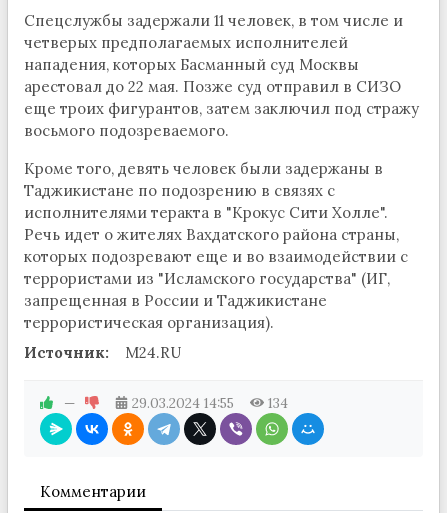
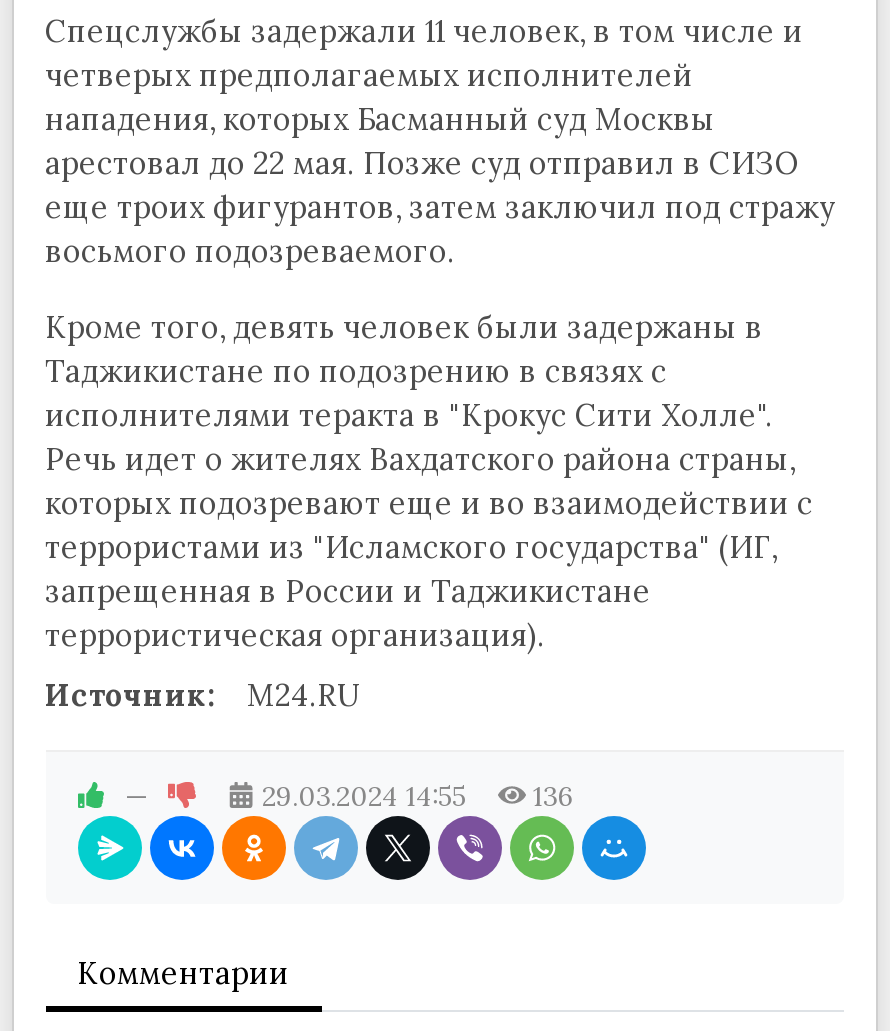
- 29.03.2024 14:55 134
+ 29.03.2024 14:55 136
